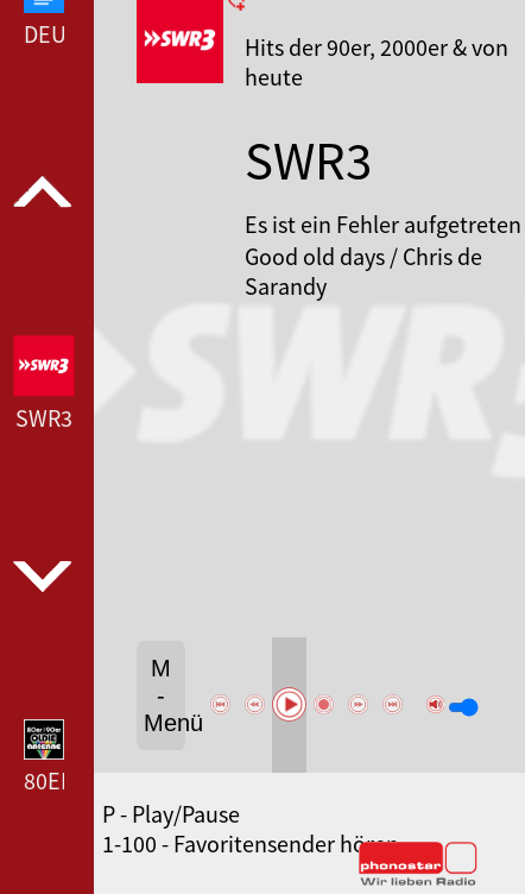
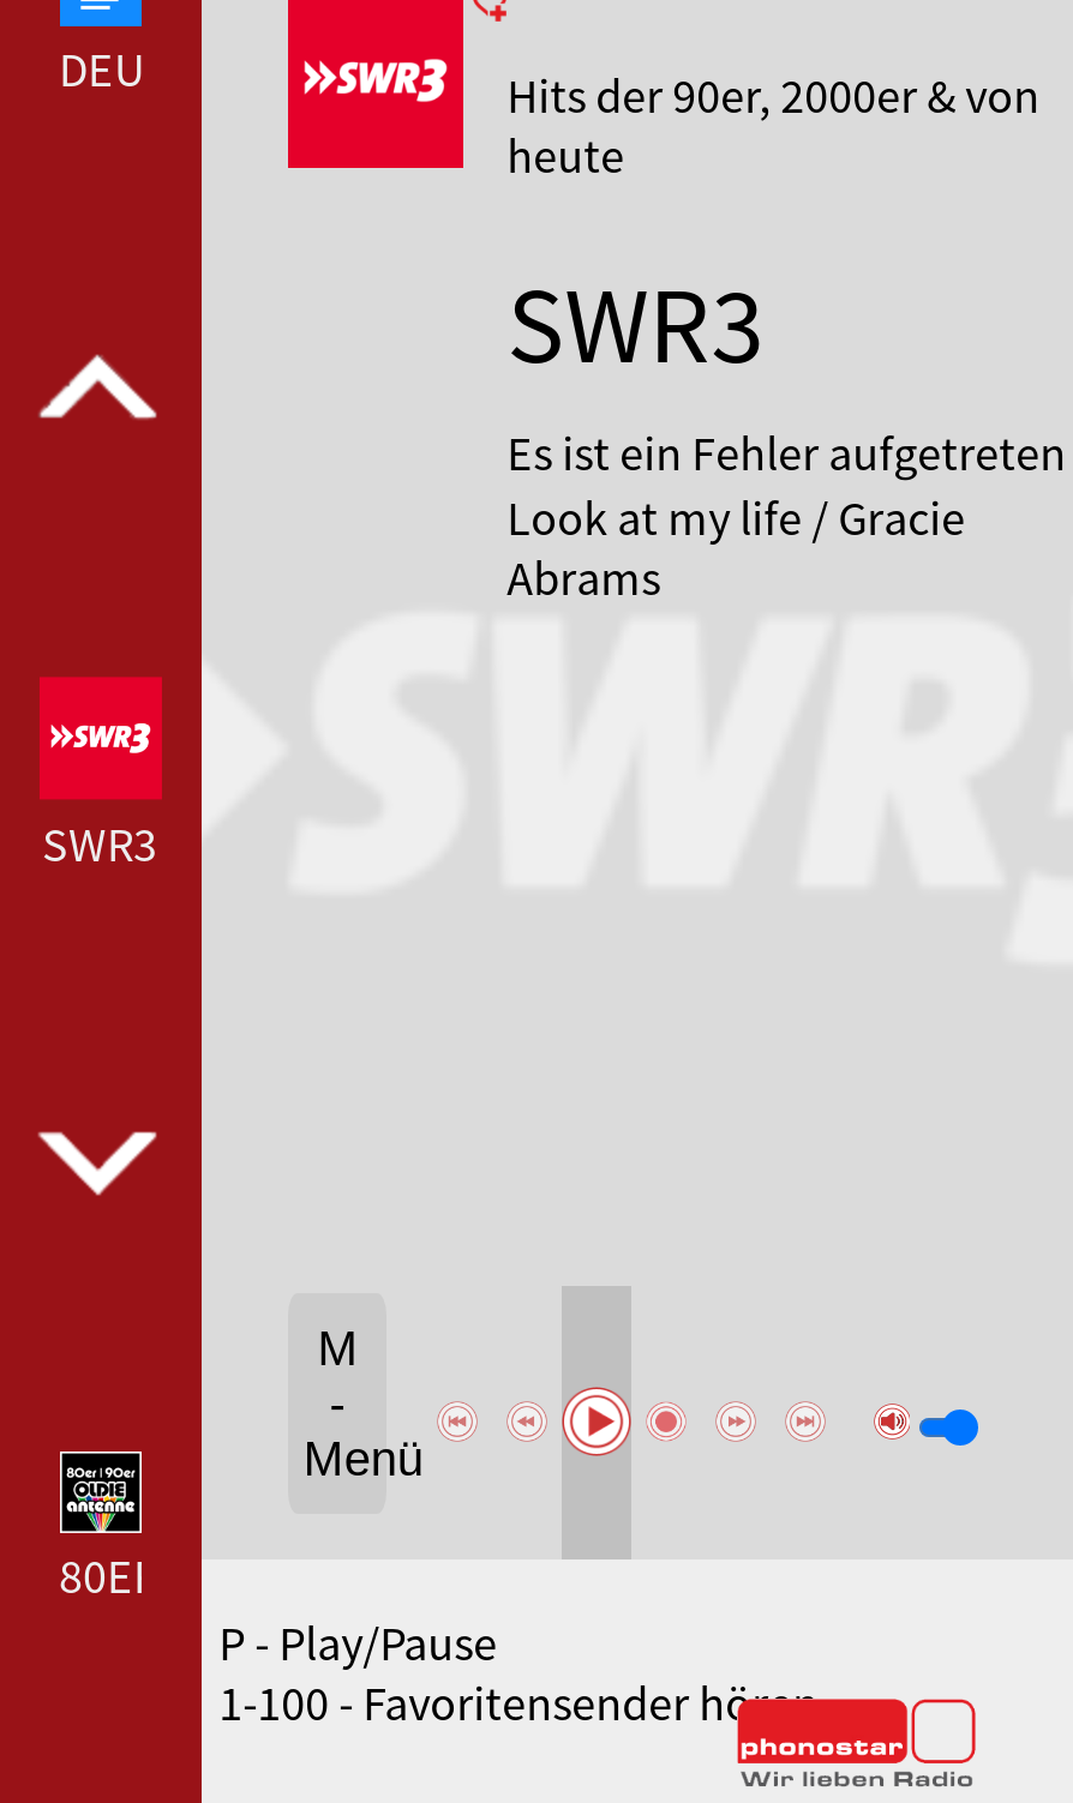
- Good old days / Chris de
- Sarandy
+ Look at my life / Gracie
+ Abrams
